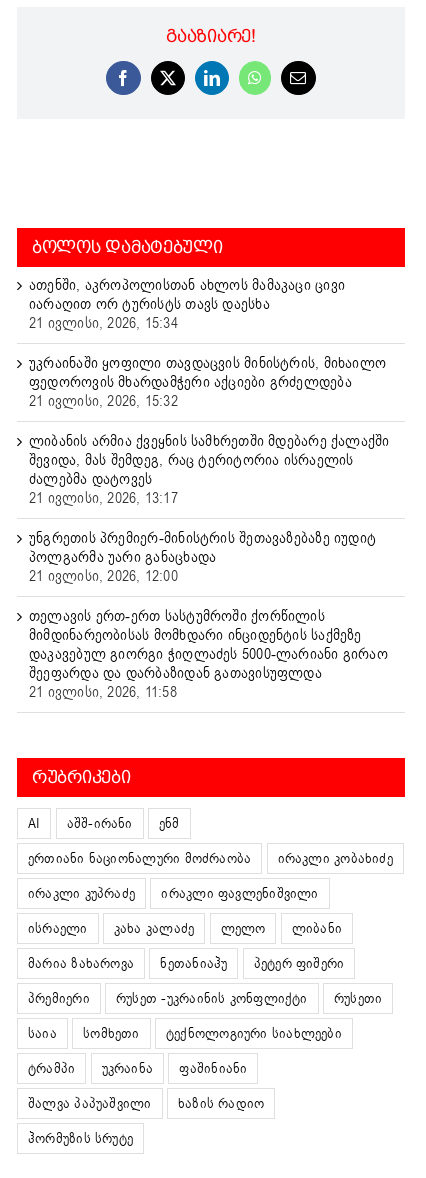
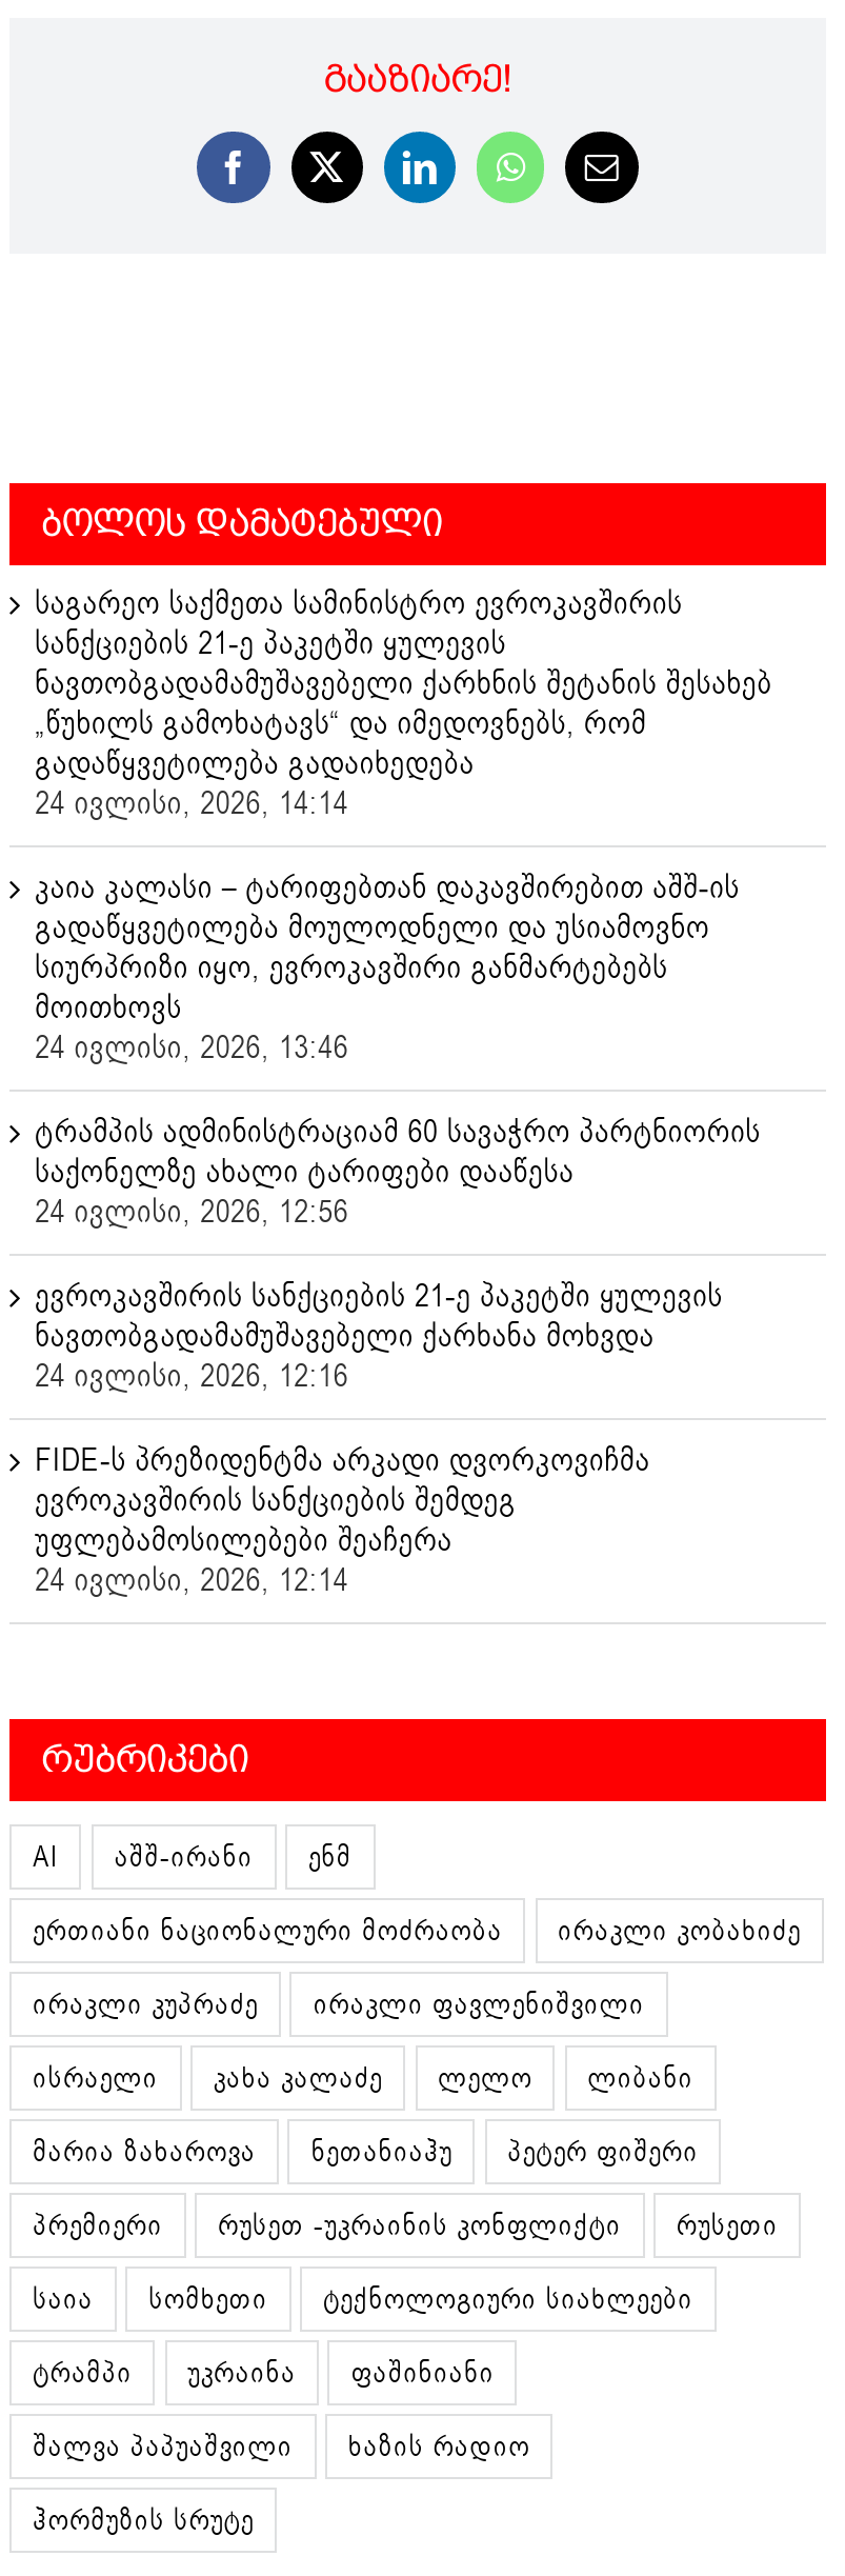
- ათენში, აკროპოლისთან ახლოს მამაკაცი ცივი
- იარაღით ორ ტურისტს თავს დაესხა
- 21 ივლისი, 2026, 15:34
+ საგარეო საქმეთა სამინისტრო ევროკავშირის
+ სანქციების 21-ე პაკეტში ყულევის
+ ნავთობგადამამუშავებელი ქარხნის შეტანის შესახებ
+ „წუხილს გამოხატავს“ და იმედოვნებს, რომ
+ გადაწყვეტილება გადაიხედება
+ 24 ივლისი, 2026, 14:14

- უკრაინაში ყოფილი თავდაცვის მინისტრის, მიხაილო
- ფედოროვის მხარდამჭერი აქციები გრძელდება
- 21 ივლისი, 2026, 15:32
+ კაია კალასი – ტარიფებთან დაკავშირებით აშშ-ის
+ გადაწყვეტილება მოულოდნელი და უსიამოვნო
+ სიურპრიზი იყო, ევროკავშირი განმარტებებს
+ მოითხოვს
+ 24 ივლისი, 2026, 13:46

- ლიბანის არმია ქვეყნის სამხრეთში მდებარე ქალაქში
- შევიდა, მას შემდეგ, რაც ტერიტორია ისრაელის
- ძალებმა დატოვეს
- 21 ივლისი, 2026, 13:17
+ ტრამპის ადმინისტრაციამ 60 სავაჭრო პარტნიორის
+ საქონელზე ახალი ტარიფები დააწესა
+ 24 ივლისი, 2026, 12:56

- უნგრეთის პრემიერ-მინისტრის შეთავაზებაზე იუდიტ
- პოლგარმა უარი განაცხადა
- 21 ივლისი, 2026, 12:00
+ ევროკავშირის სანქციების 21-ე პაკეტში ყულევის
+ ნავთობგადამამუშავებელი ქარხანა მოხვდა
+ 24 ივლისი, 2026, 12:16

- თელავის ერთ-ერთ სასტუმროში ქორწილის
- მიმდინარეობისას მომხდარი ინციდენტის საქმეზე
- დაკავებულ გიორგი ჭიღლაძეს 5000-ლარიანი გირაო
- შეეფარდა და დარბაზიდან გათავისუფლდა
- 21 ივლისი, 2026, 11:58
+ FIDE-ს პრეზიდენტმა არკადი დვორკოვიჩმა
+ ევროკავშირის სანქციების შემდეგ
+ უფლებამოსილებები შეაჩერა
+ 24 ივლისი, 2026, 12:14
